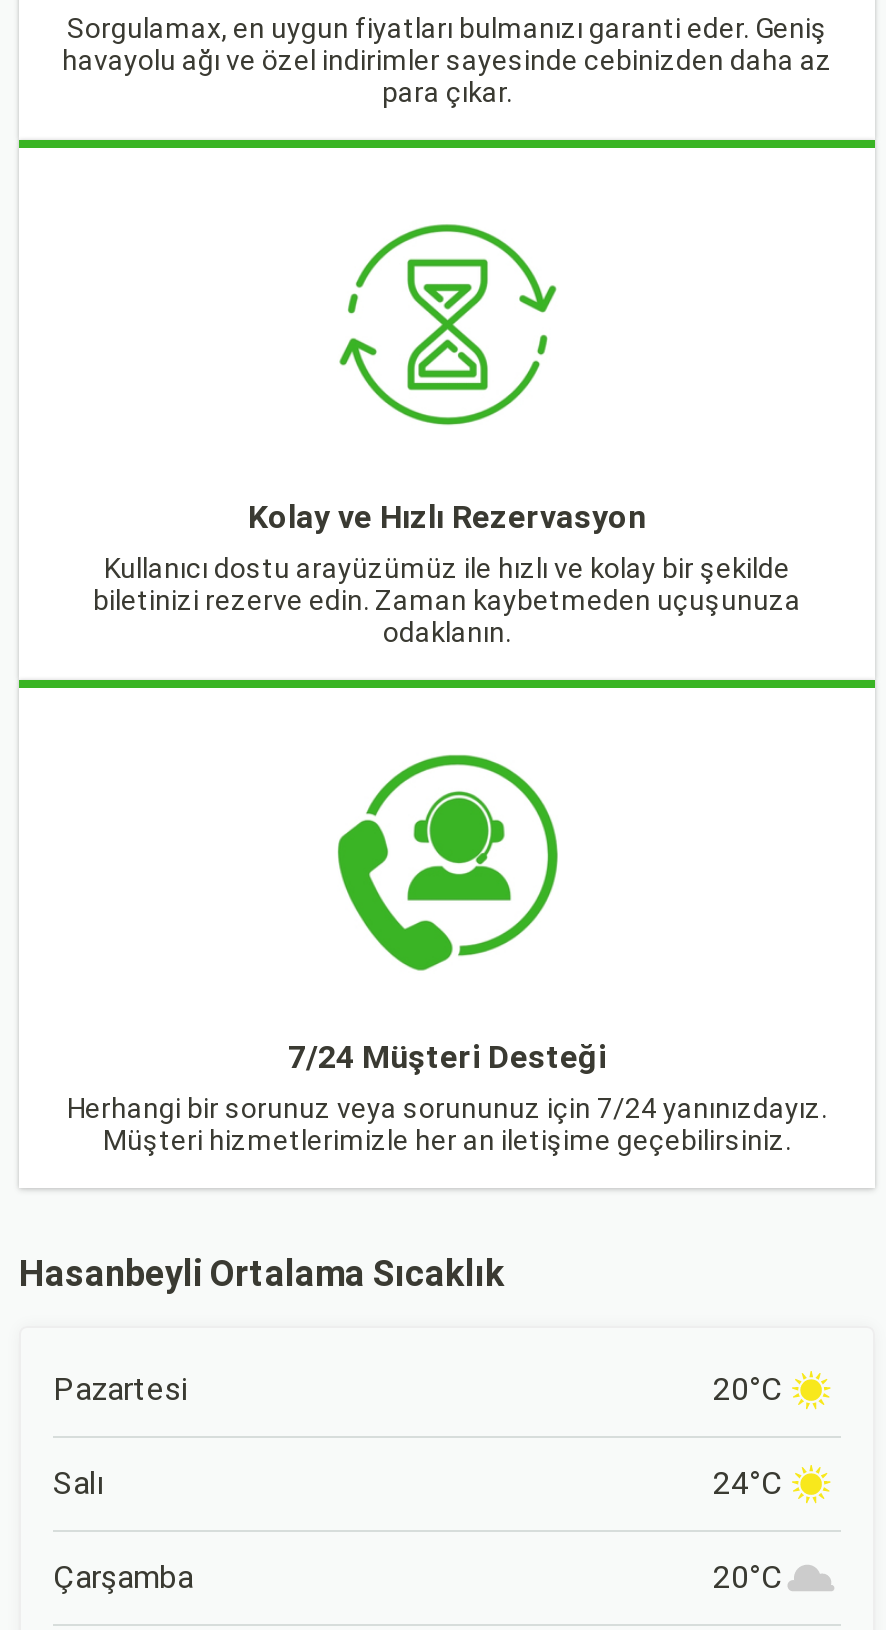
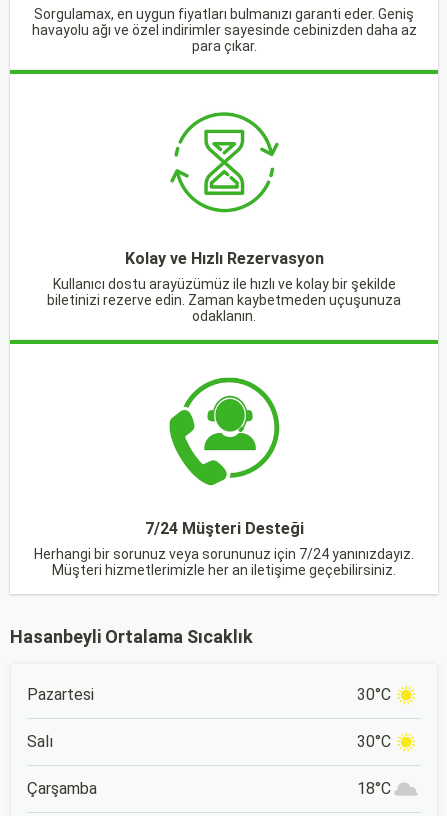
- 20°C
+ 30°C

- 24°C
+ 30°C

- 20°C
+ 18°C
